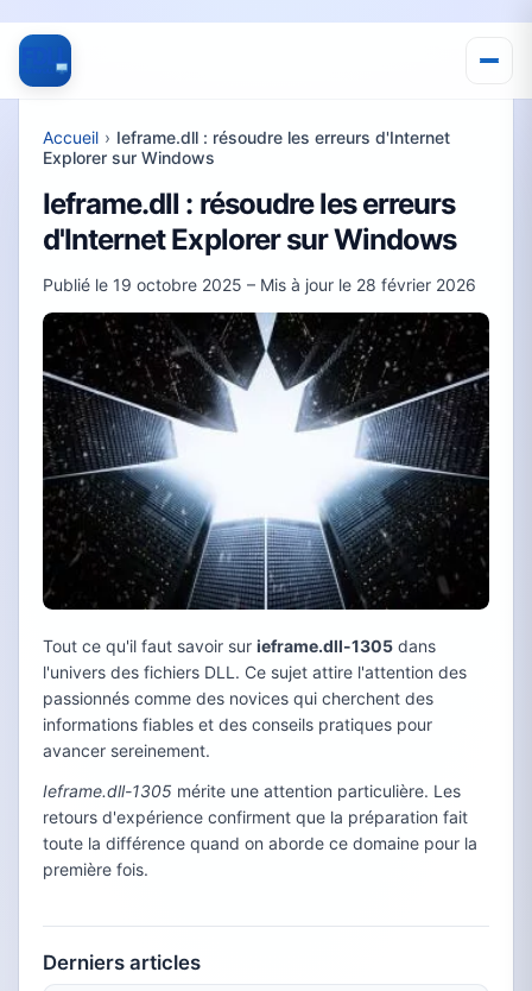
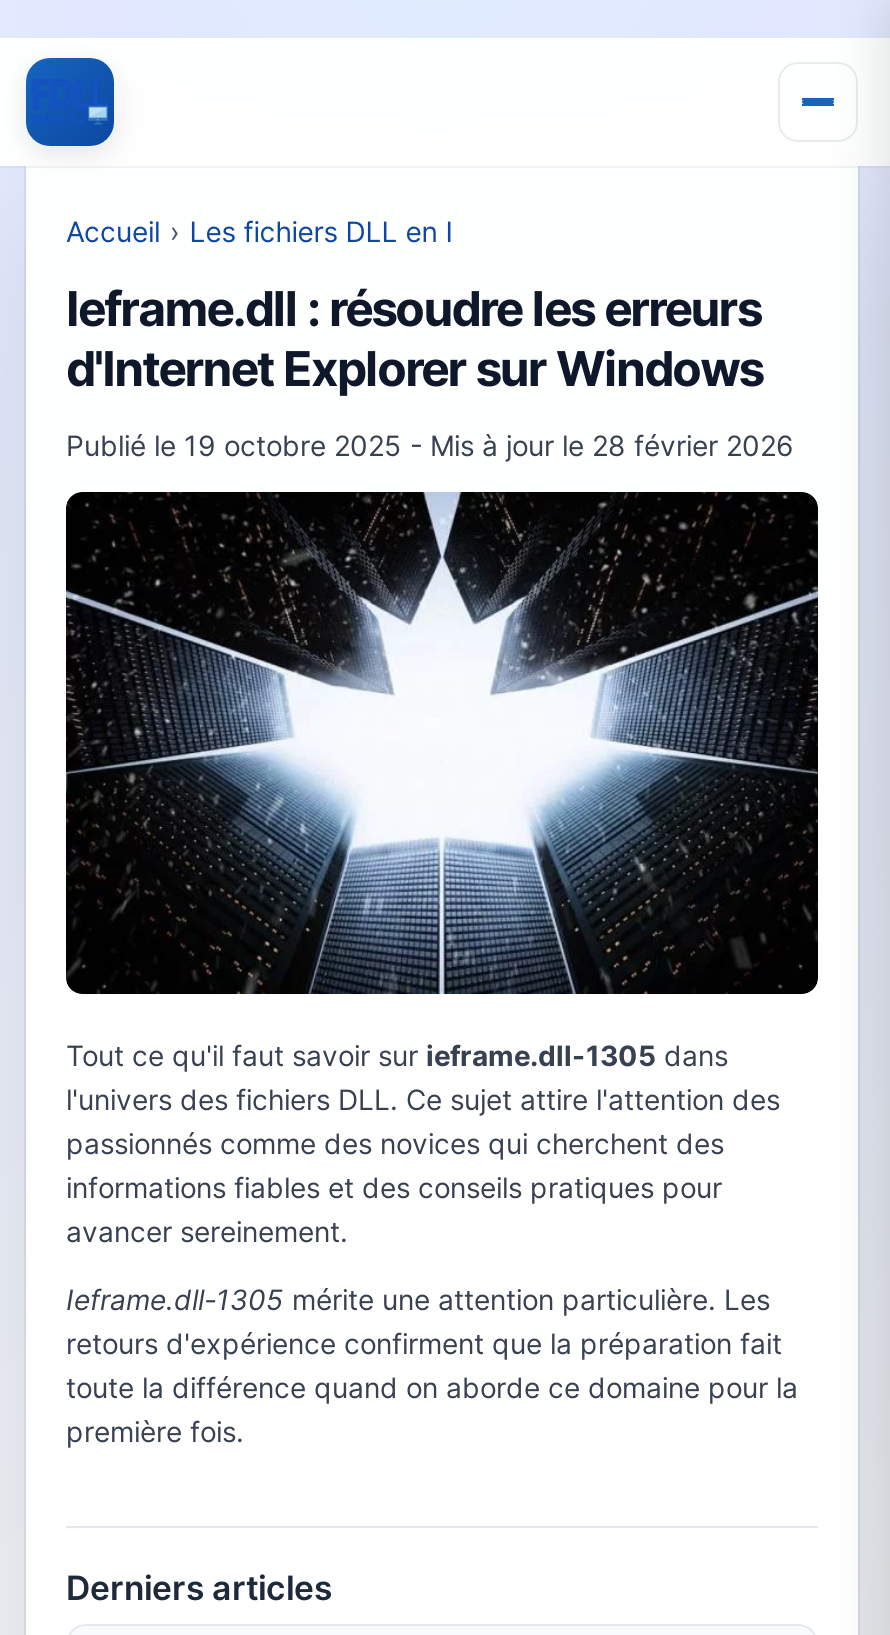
- Accueil › Ieframe.dll : résoudre les erreurs d'Internet
- Explorer sur Windows
+ Accueil › Les fichiers DLL en I

- Publié le 19 octobre 2025 – Mis à jour le 28 février 2026
+ Publié le 19 octobre 2025 - Mis à jour le 28 février 2026
